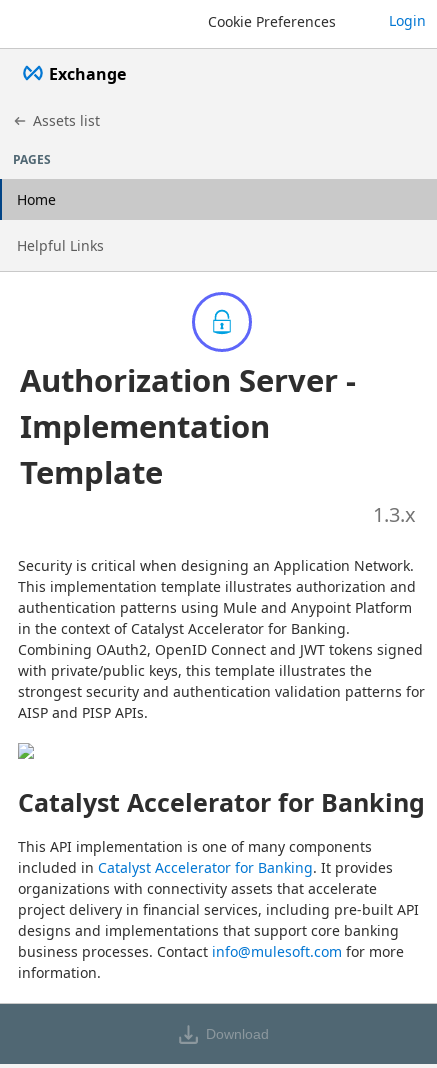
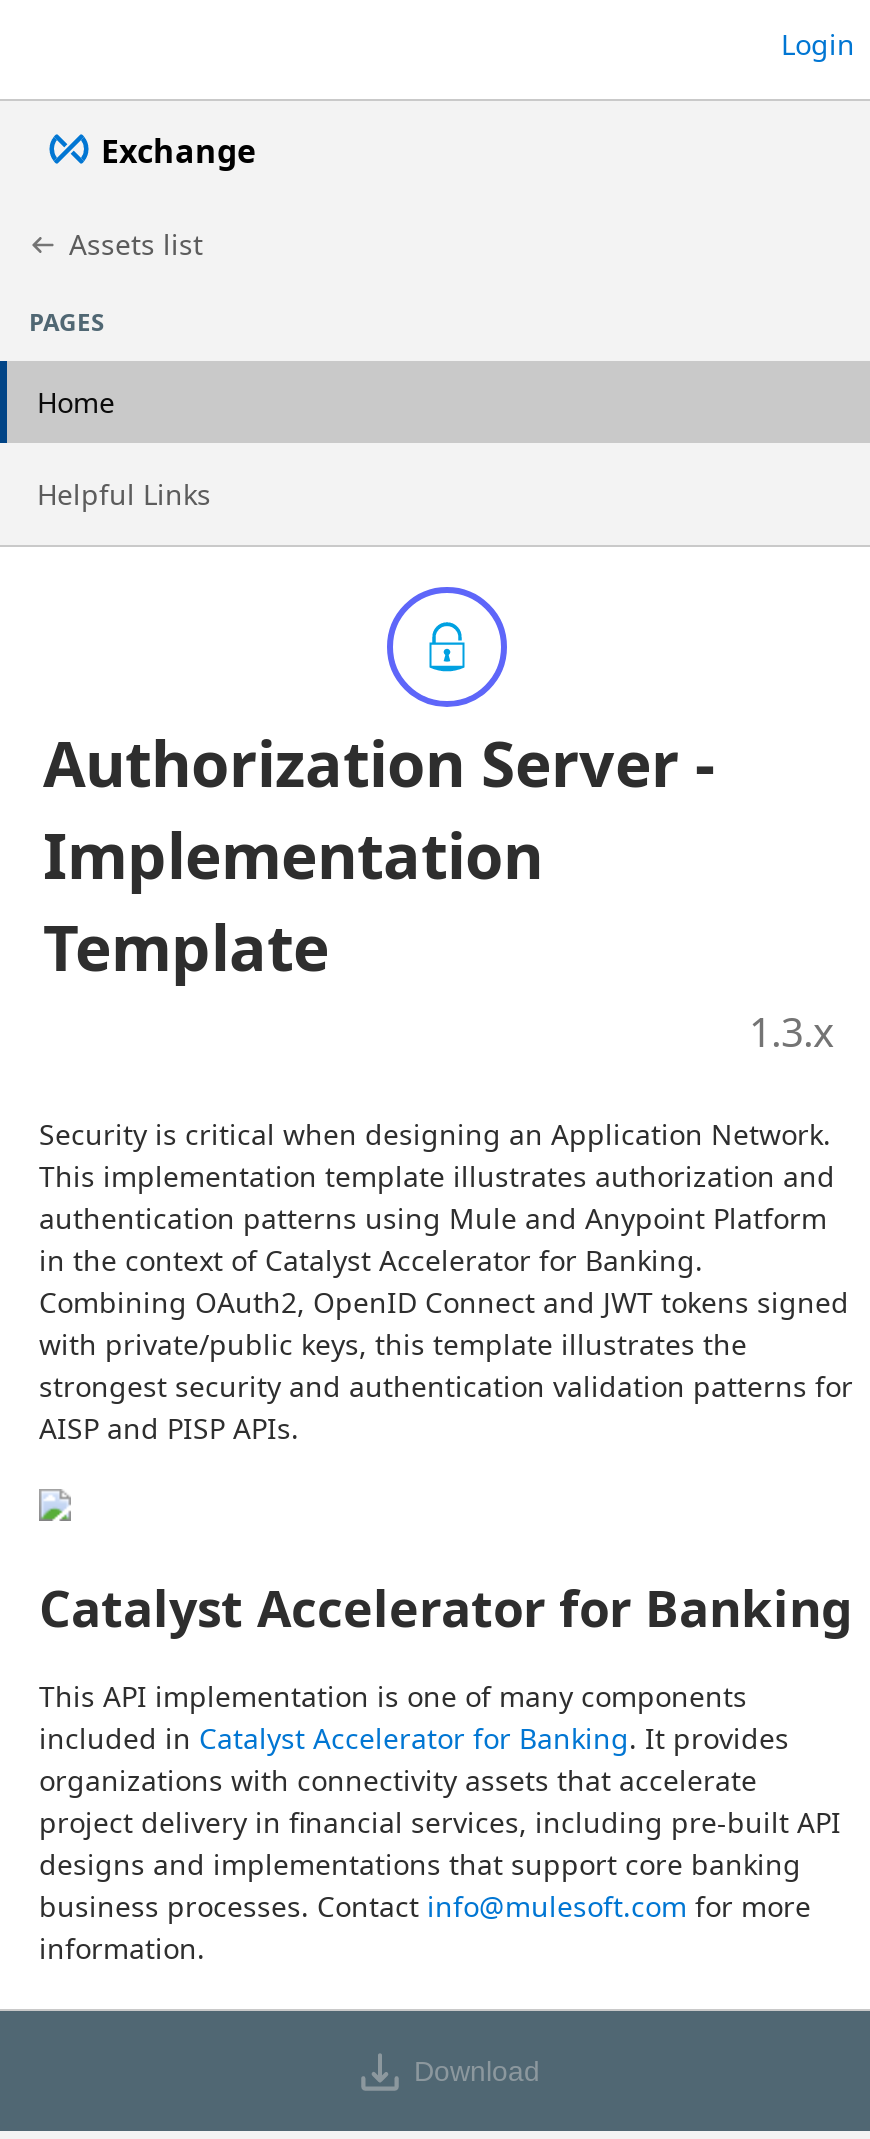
- Cookie Preferences
